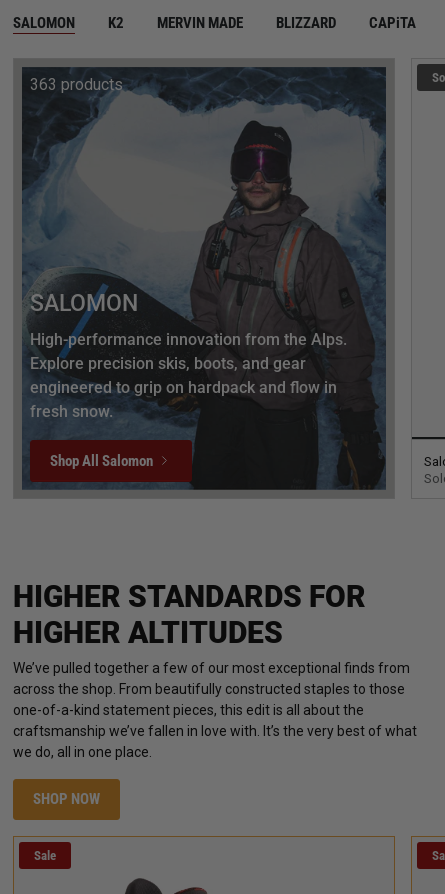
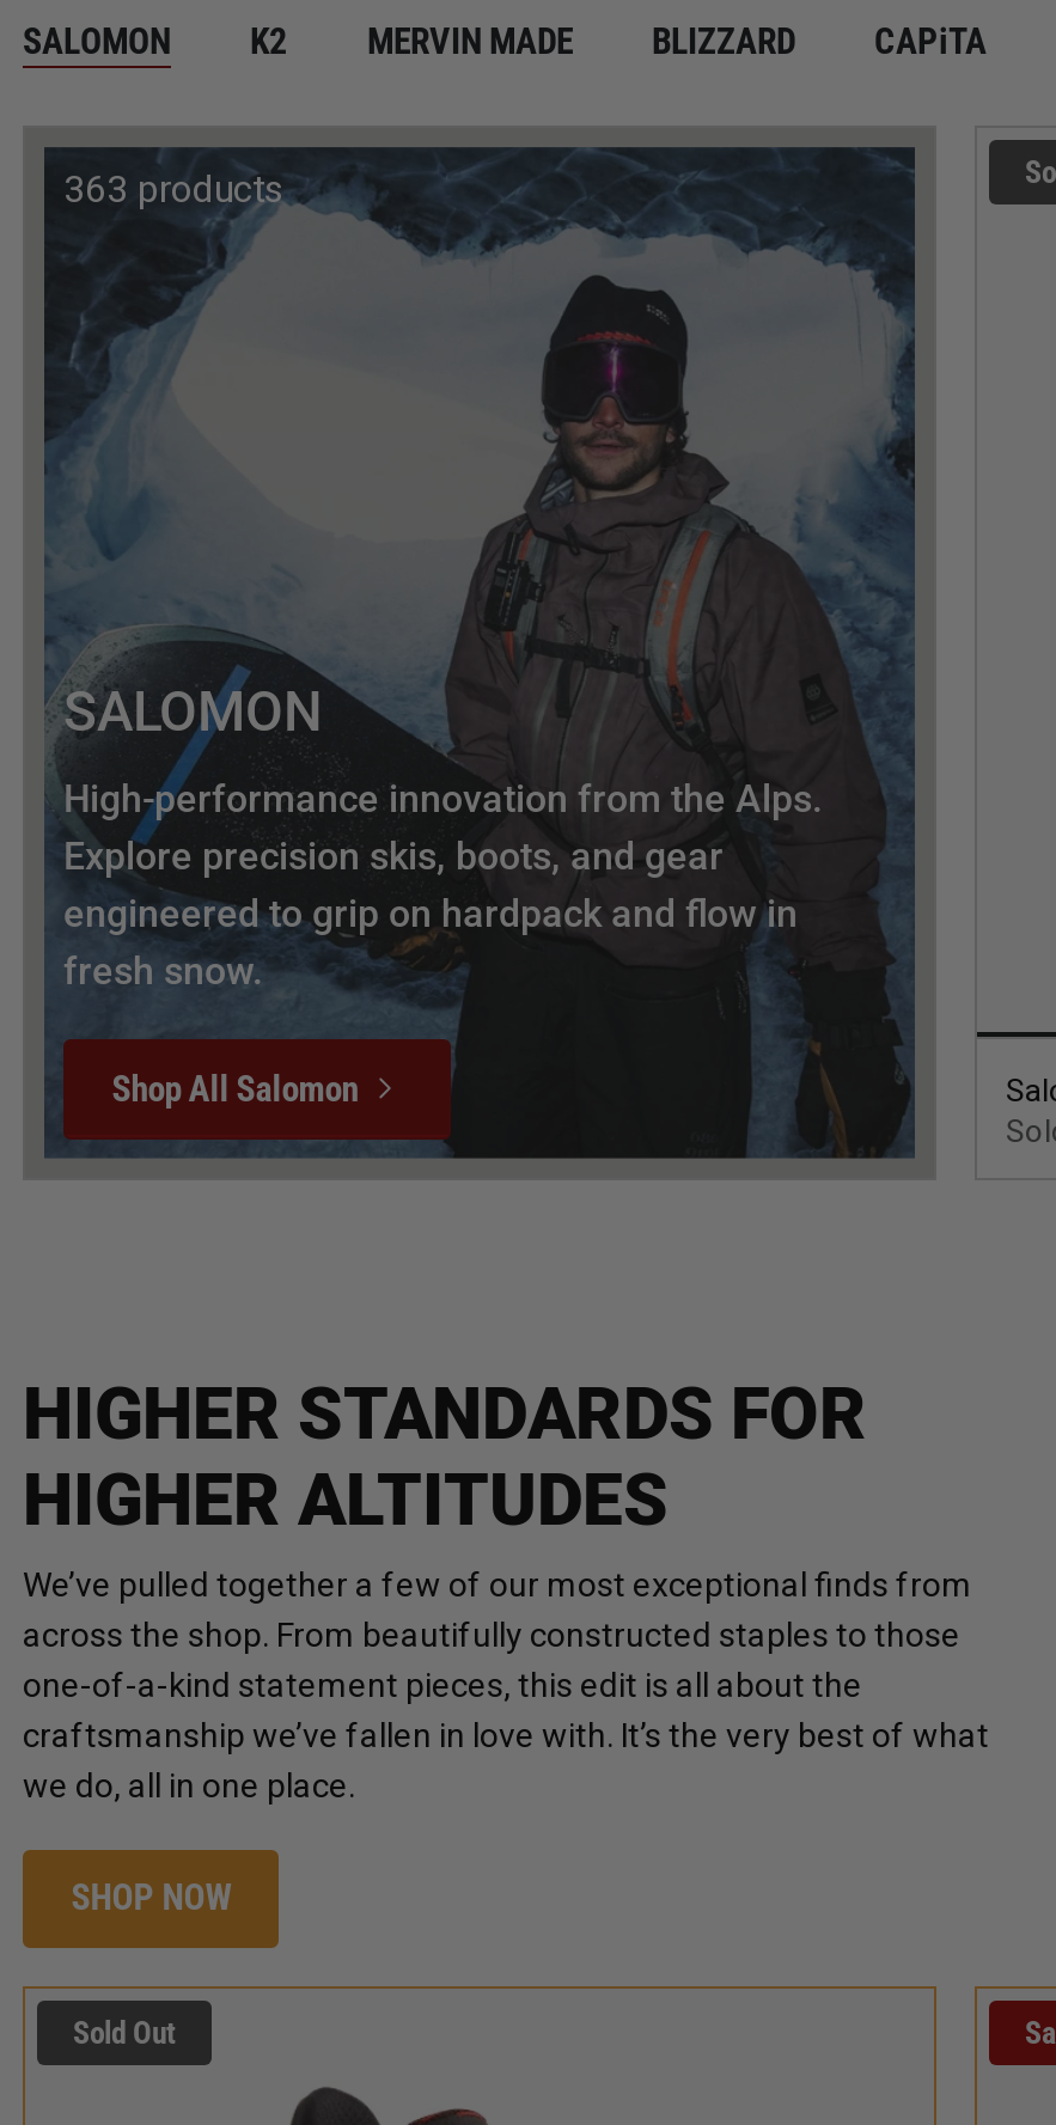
- Sale
+ Sold Out
